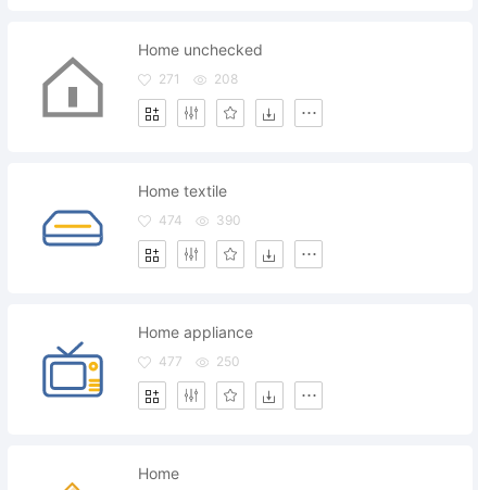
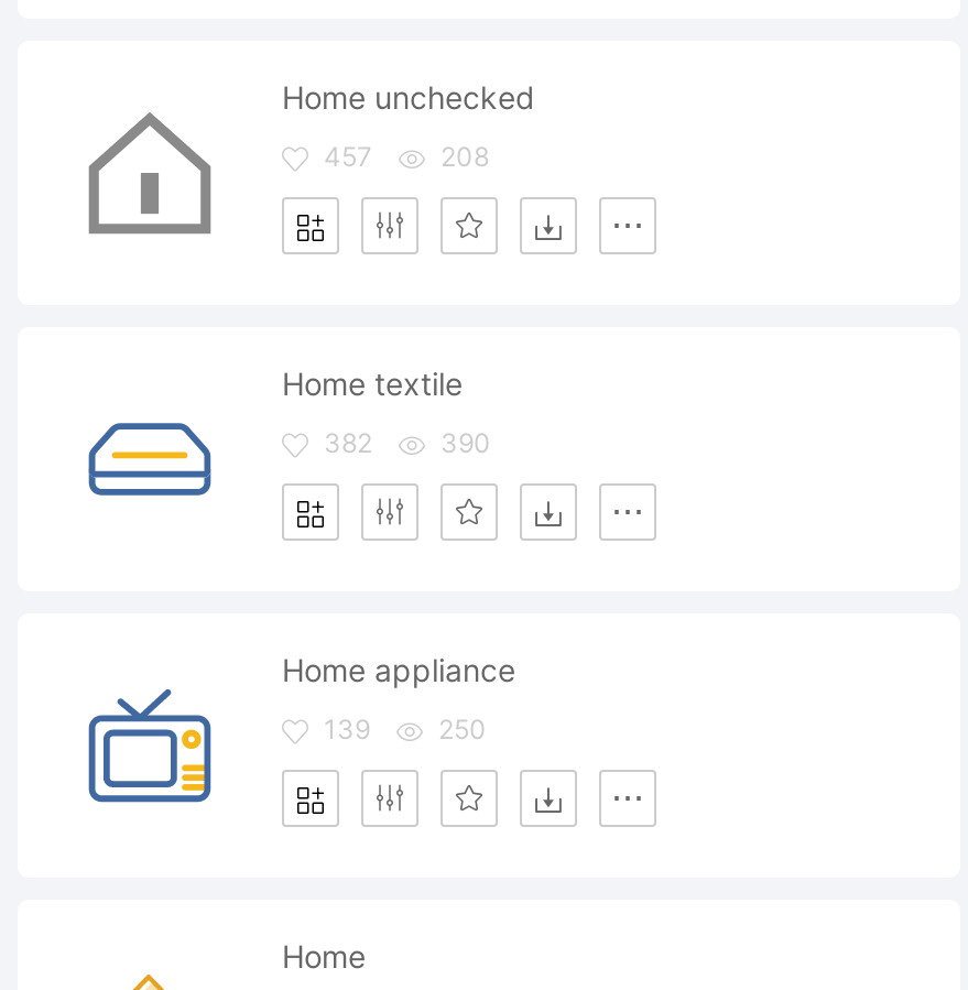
- 271
+ 457

- 474
+ 382

- 477
+ 139
